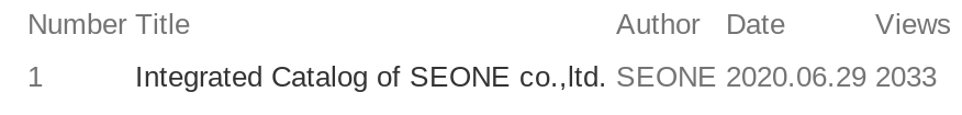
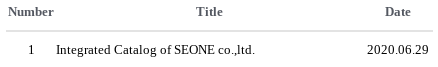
- Number Title
- Author
+ Number
+ Title

- Views

- Integrated Catalog of SEONE co.,ltd. SEONE 2020.06.29 2033
+ Integrated Catalog of SEONE co.,ltd.
+ 2020.06.29
